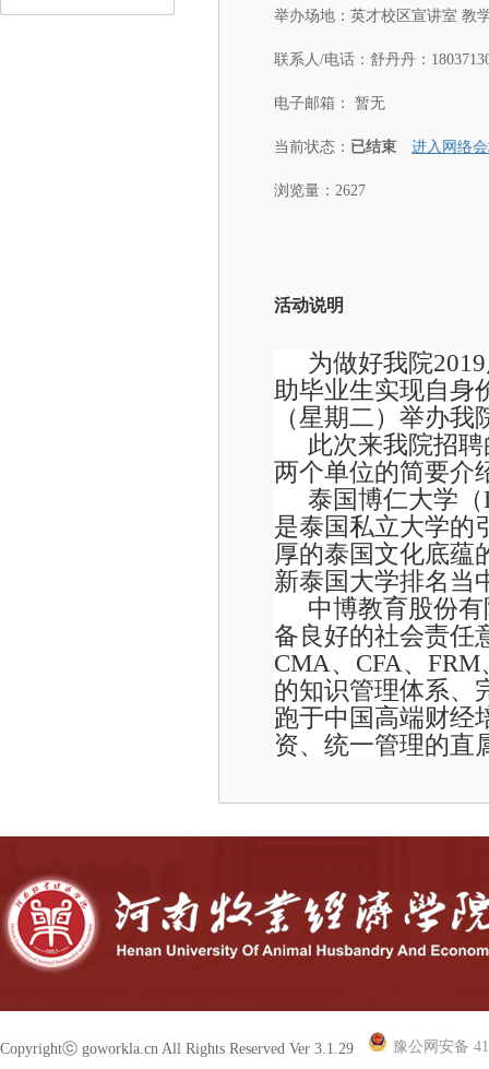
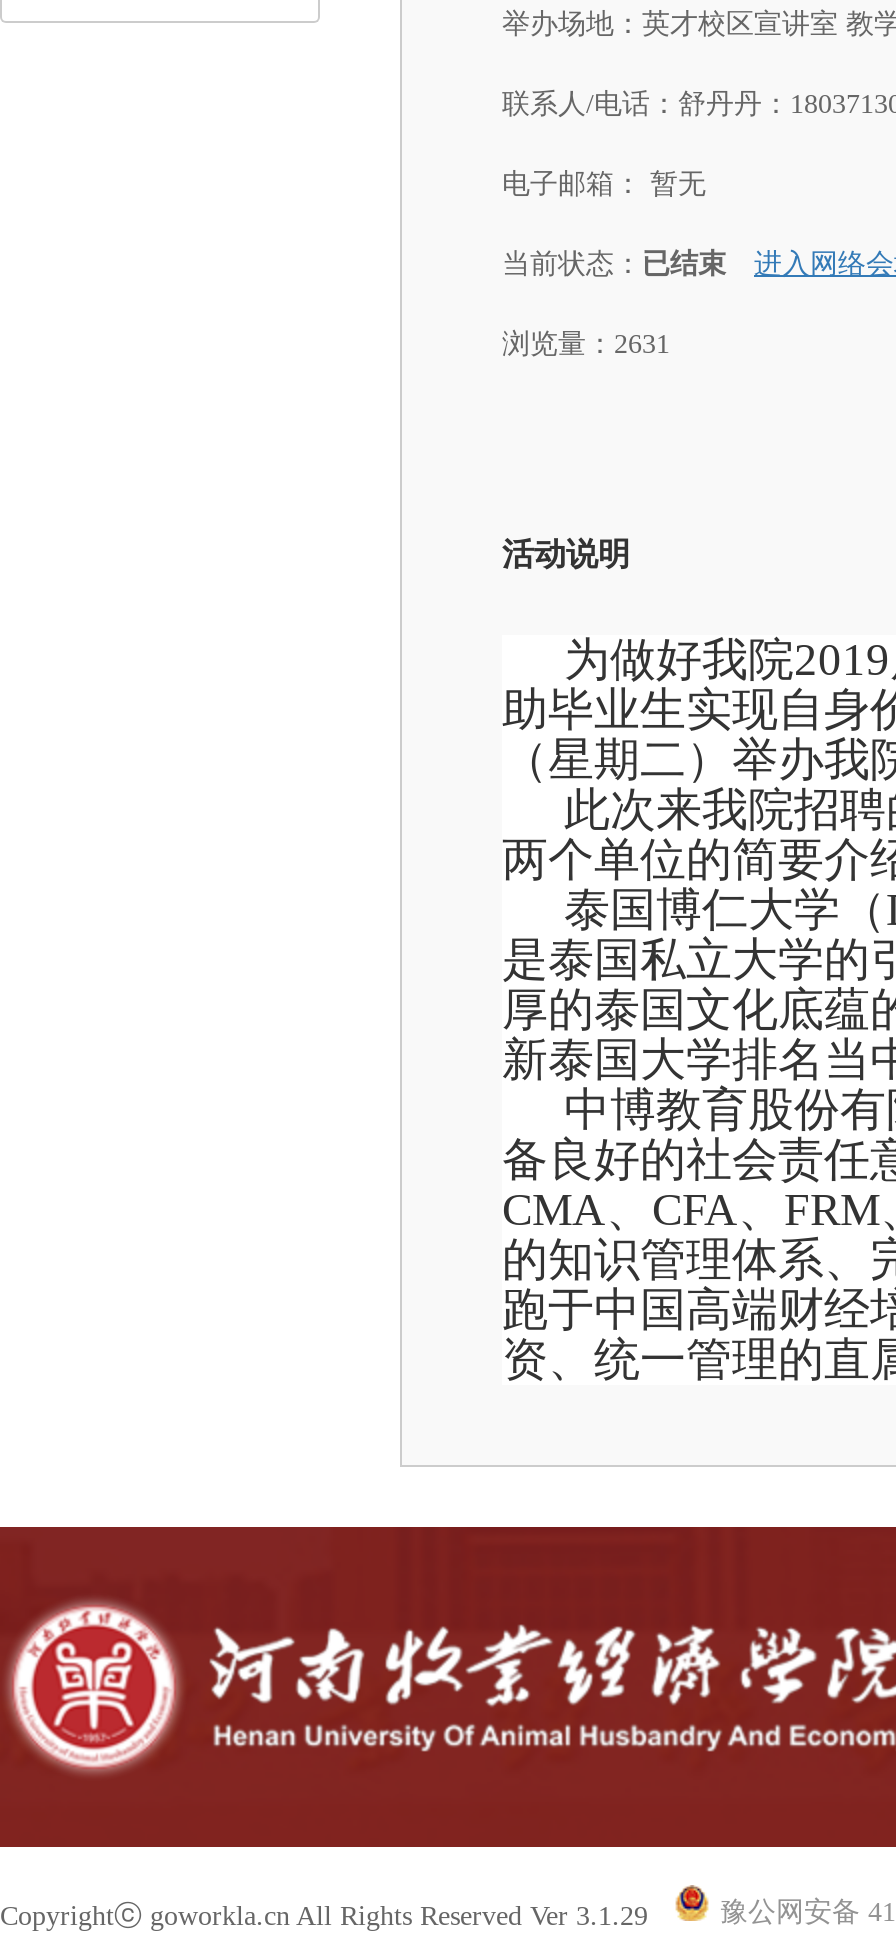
- 浏览量：2627
+ 浏览量：2631
